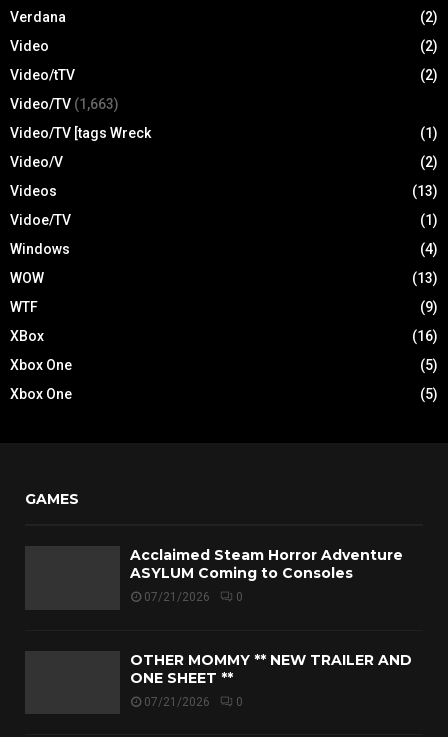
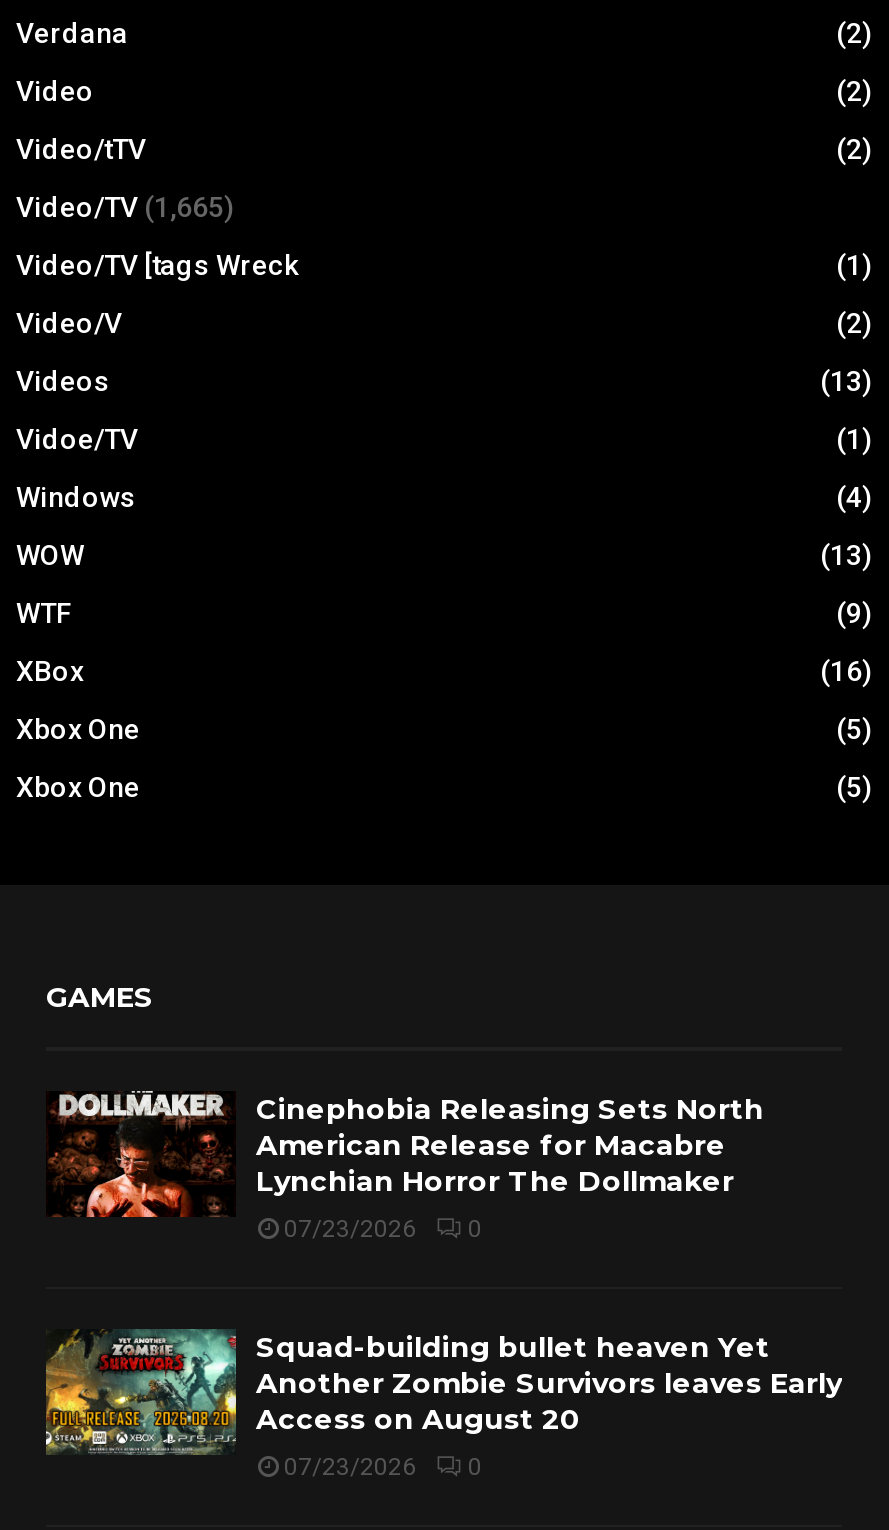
- Video/TV (1,663)
+ Video/TV (1,665)

+ [image]

- Acclaimed Steam Horror Adventure
- ASYLUM Coming to Consoles
- 07/21/2026
+ Cinephobia Releasing Sets North
+ American Release for Macabre
+ Lynchian Horror The Dollmaker
+ 07/23/2026

+ [image]

- OTHER MOMMY ** NEW TRAILER AND
- ONE SHEET **
- 07/21/2026
+ Squad-building bullet heaven Yet
+ Another Zombie Survivors leaves Early
+ Access on August 20
+ 07/23/2026
